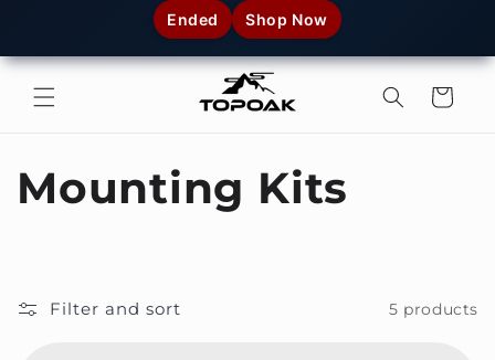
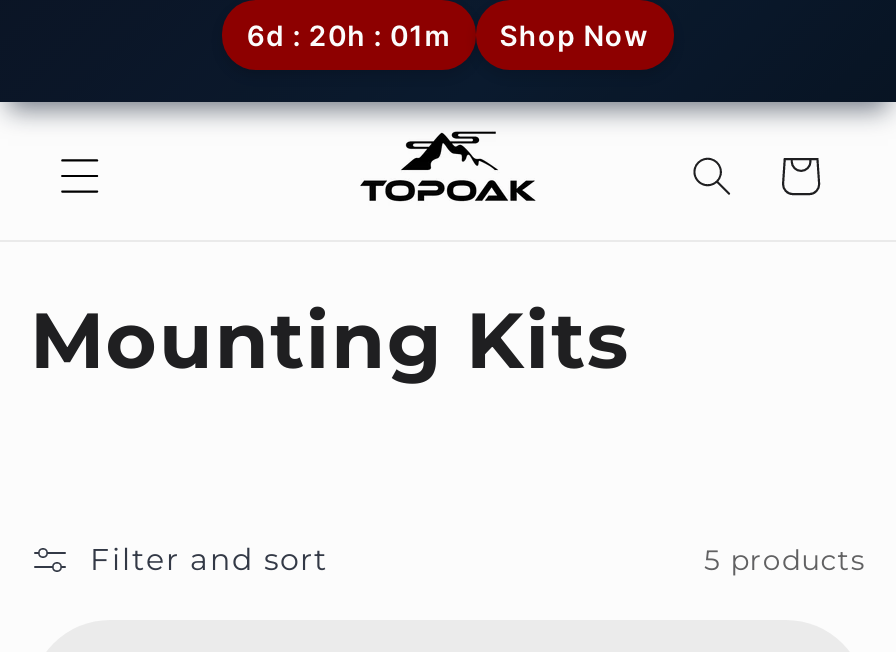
- Ended
+ 6d : 20h : 01m
